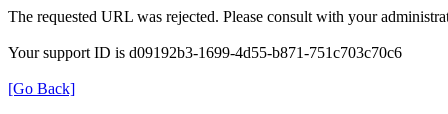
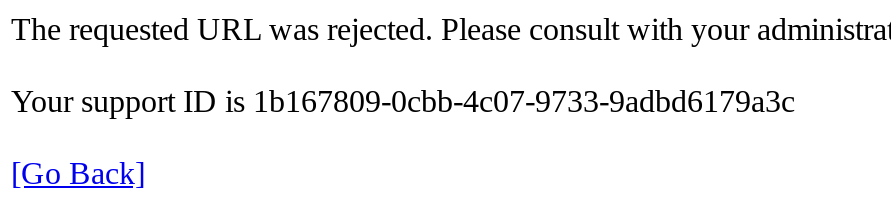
- Your support ID is d09192b3-1699-4d55-b871-751c703c70c6
+ Your support ID is 1b167809-0cbb-4c07-9733-9adbd6179a3c
